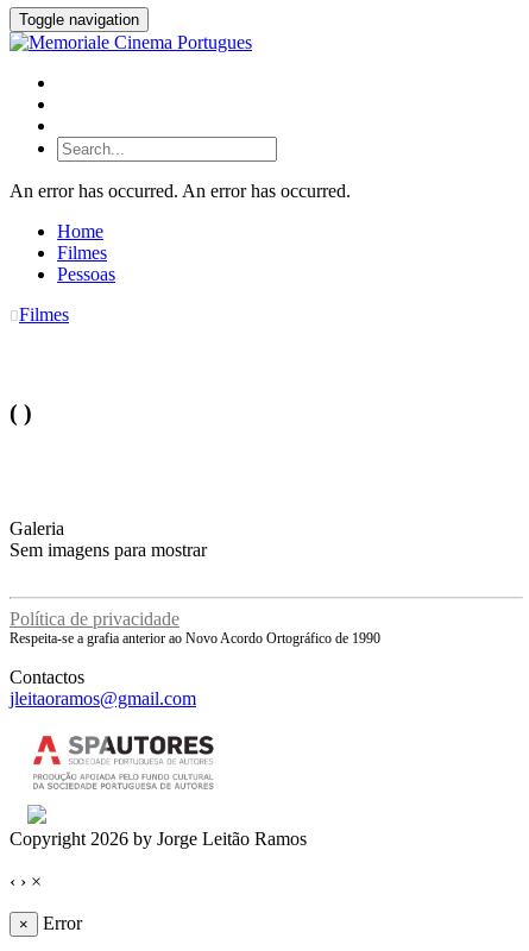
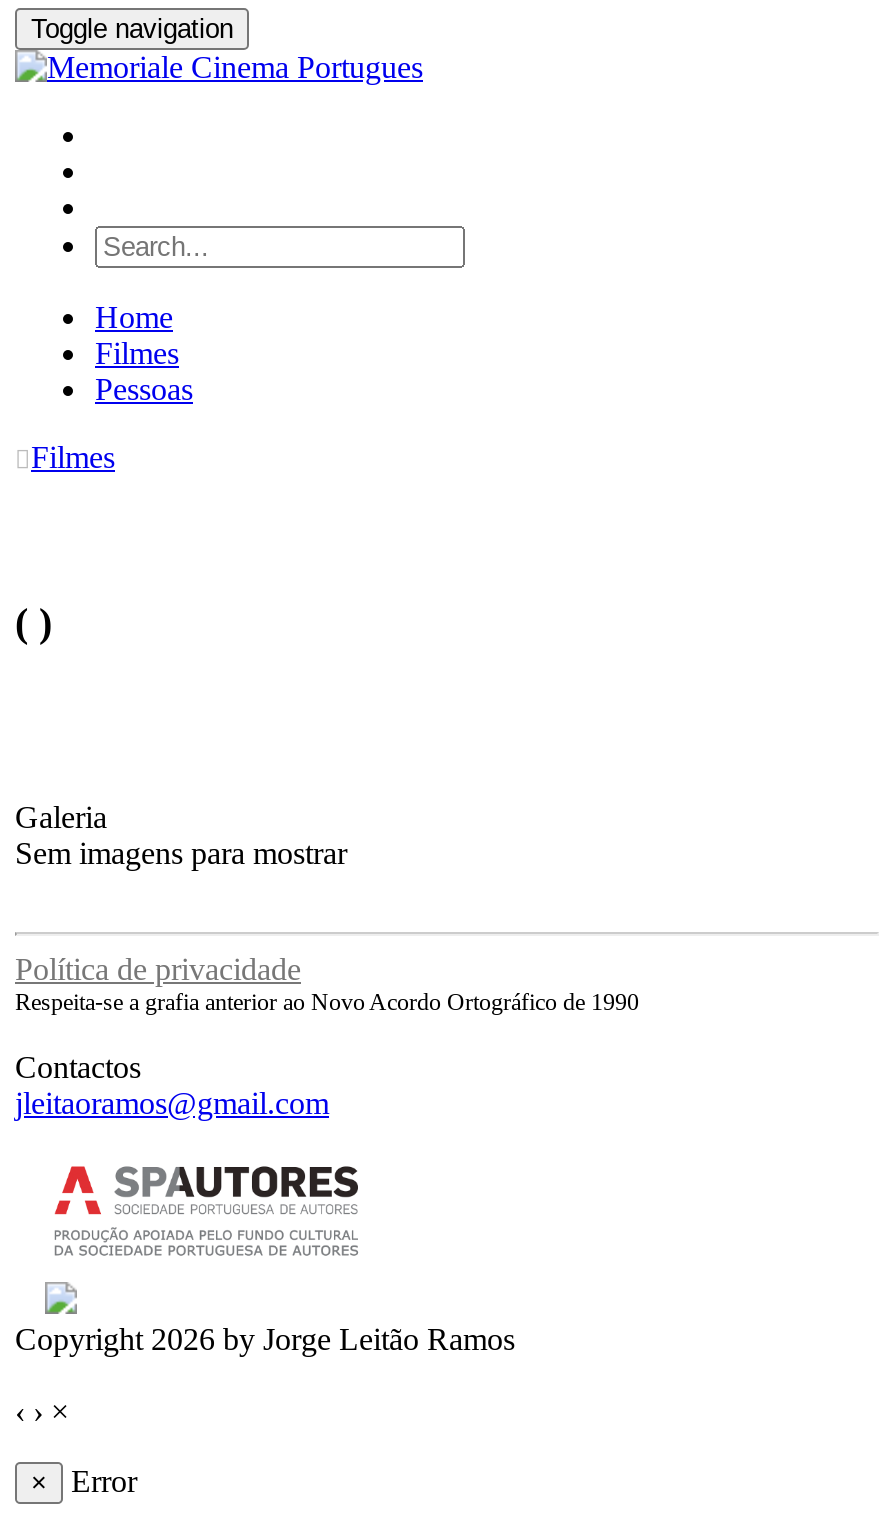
- An error has occurred. An error has occurred.
